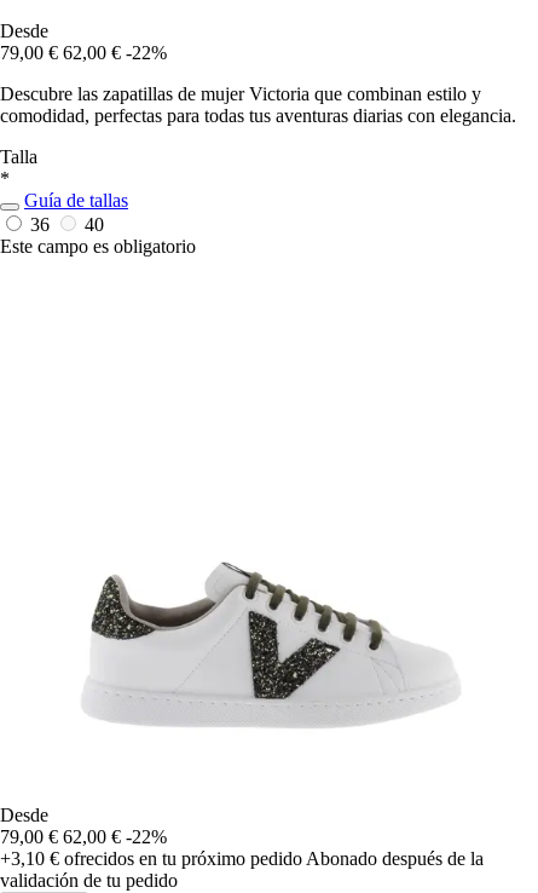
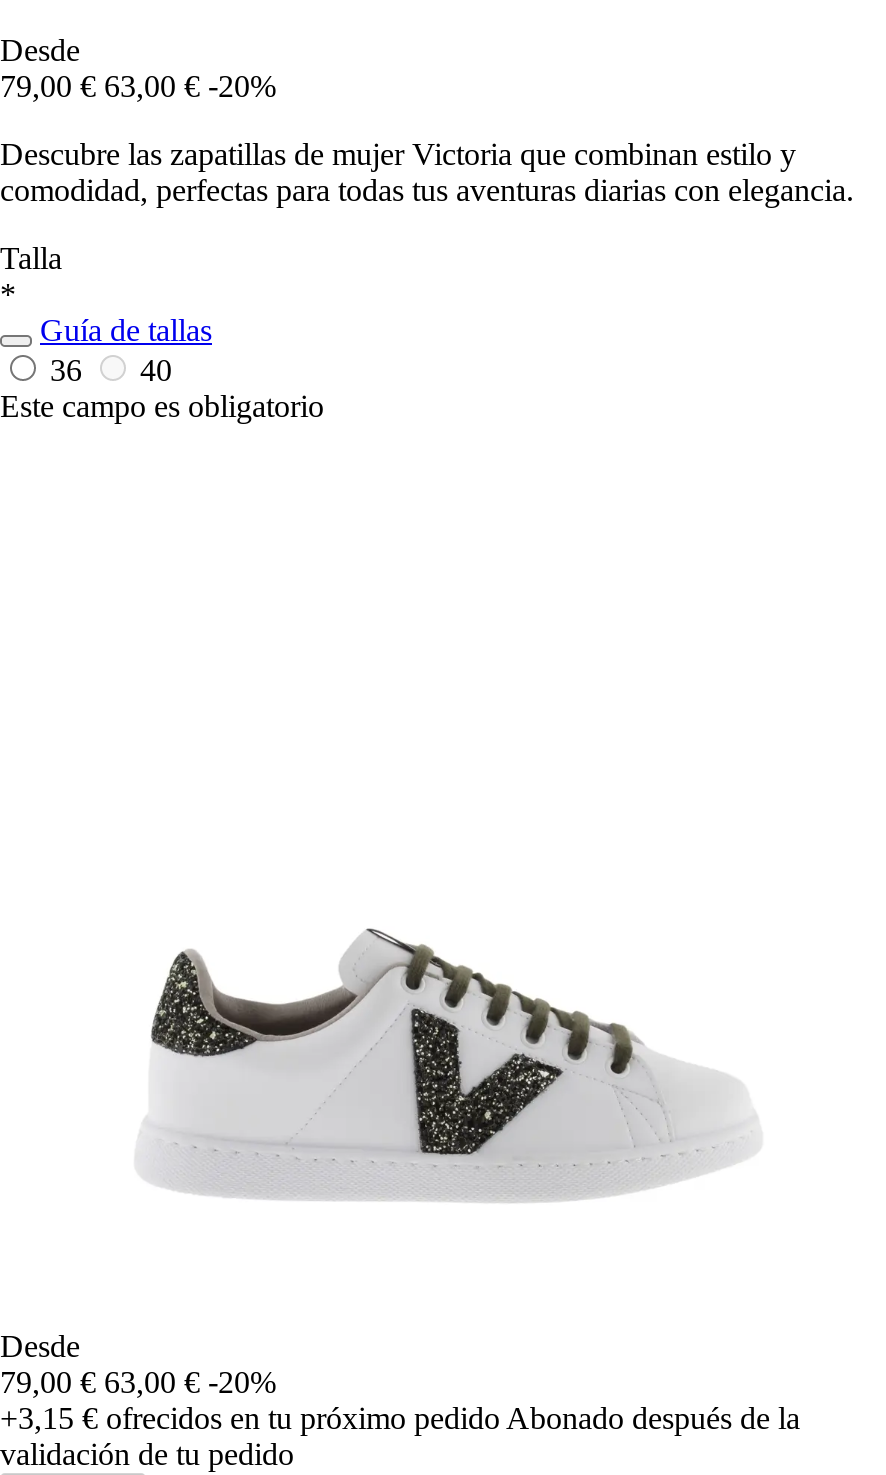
- 79,00 € 62,00 € -22%
+ 79,00 € 63,00 € -20%

- 79,00 € 62,00 € -22%
+ 79,00 € 63,00 € -20%

- +3,10 €ofrecidos en tu próximo pedido Abonado después de la
+ +3,15 €ofrecidos en tu próximo pedido Abonado después de la
